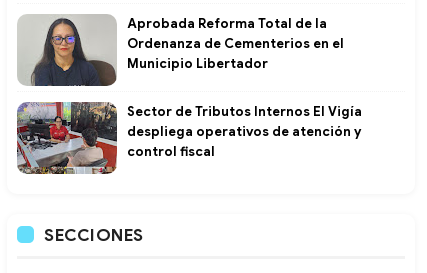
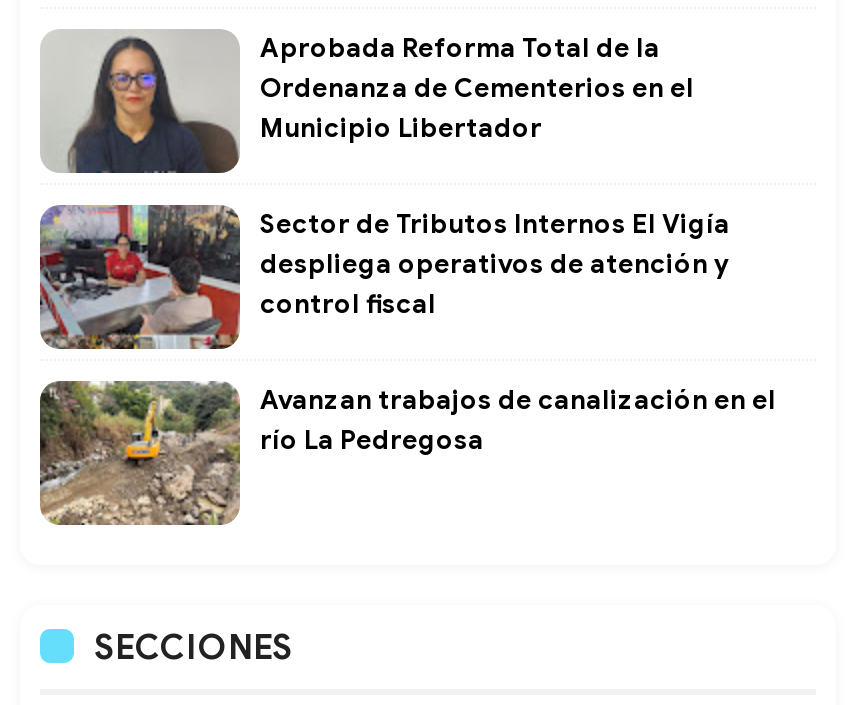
+ [image]
+ Avanzan trabajos de canalización en el
+ río La Pedregosa
